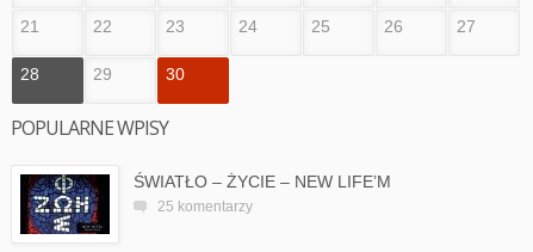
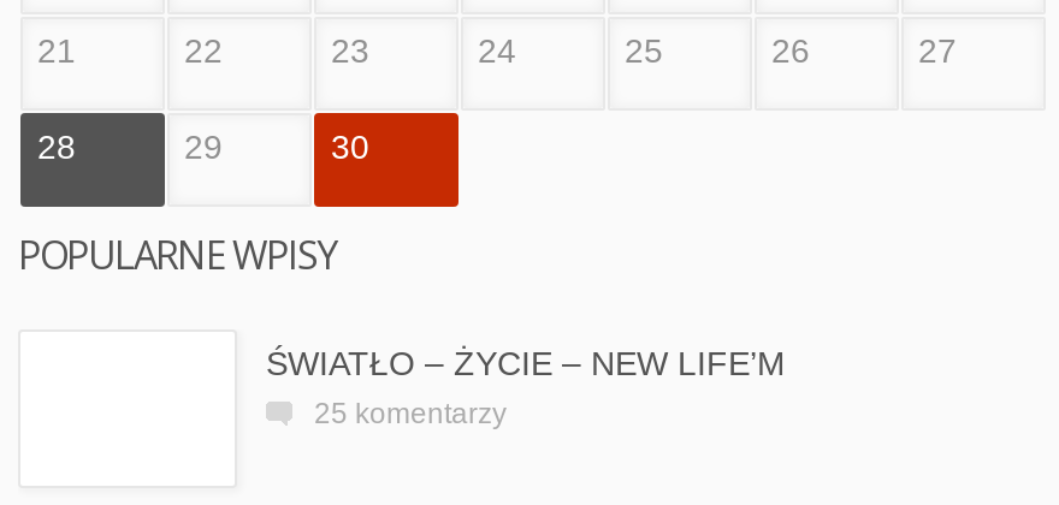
- [image]
